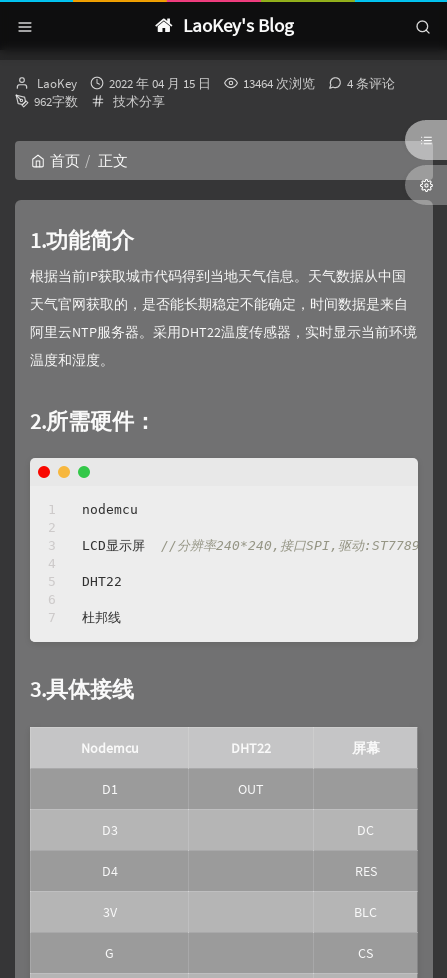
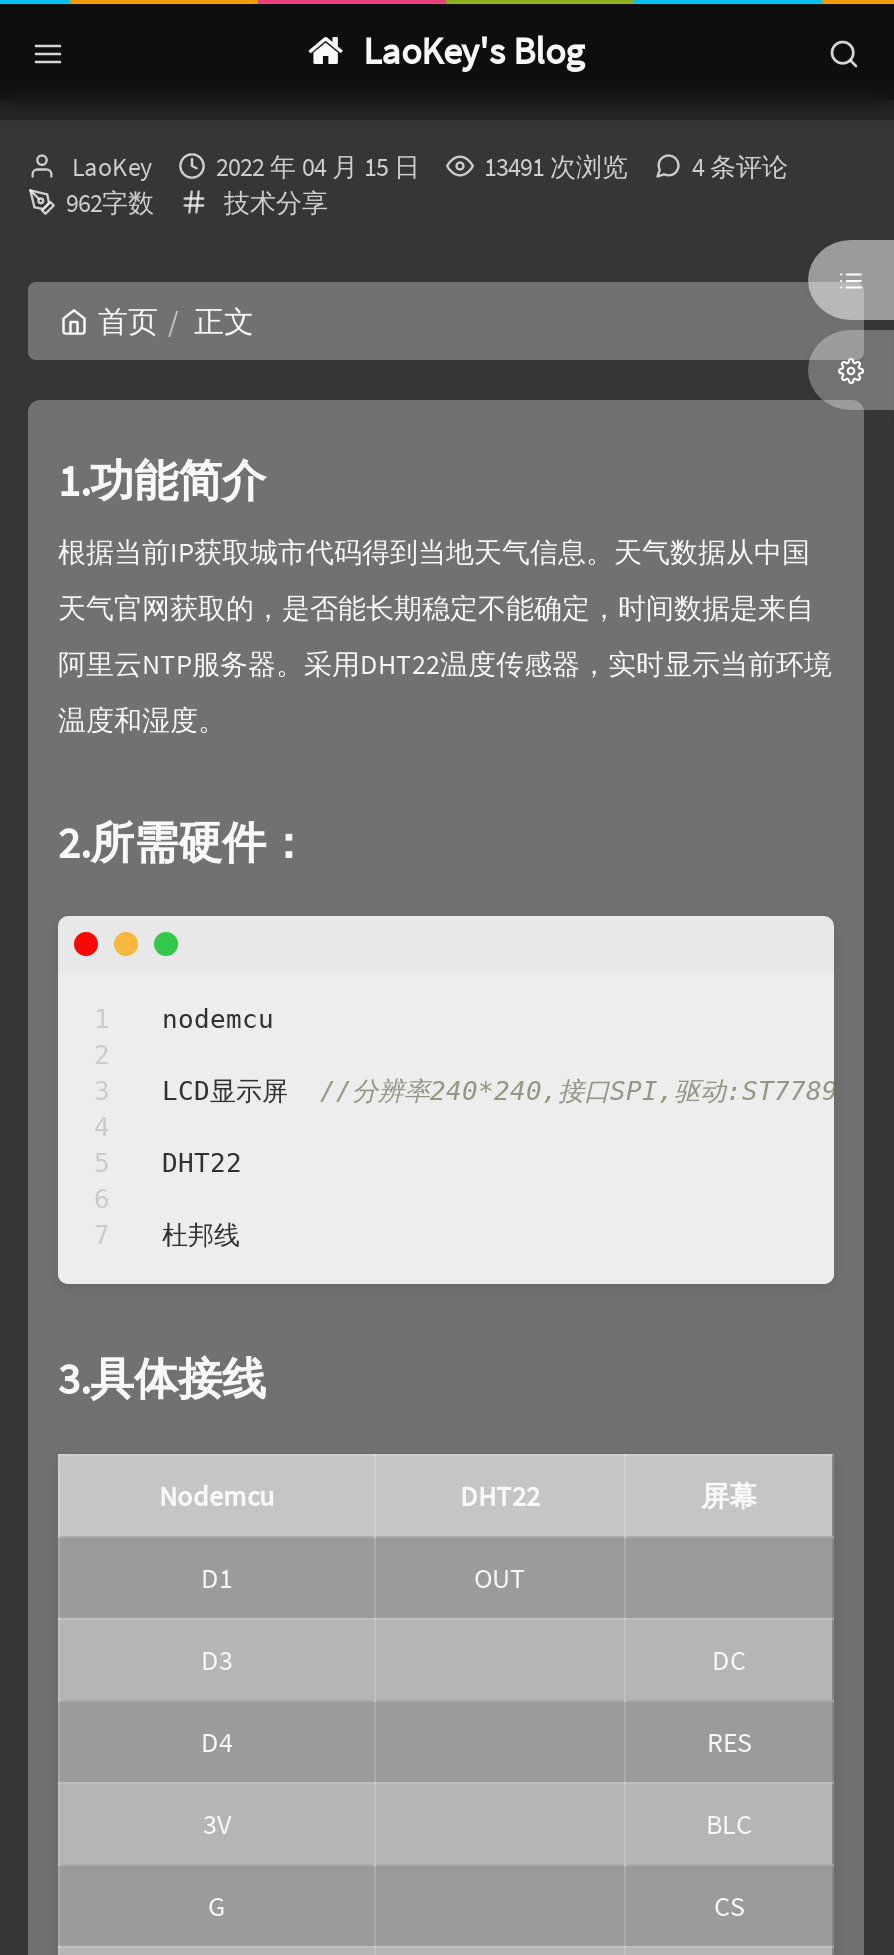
- 13464 次浏览
+ 13491 次浏览
